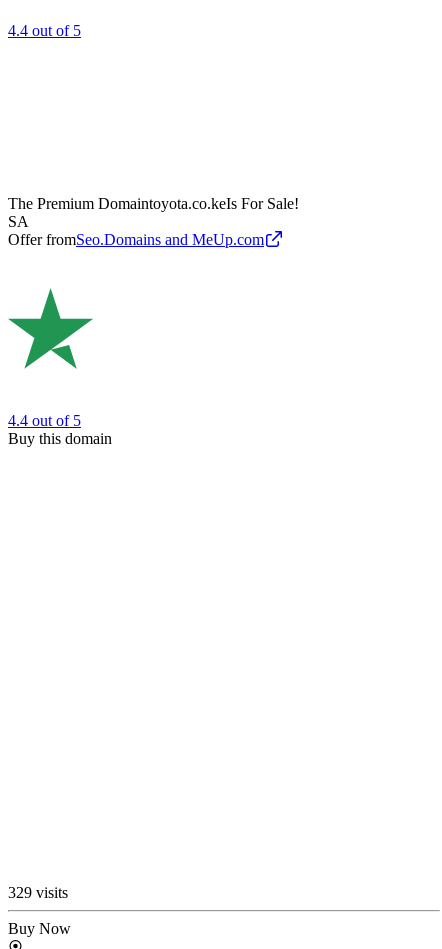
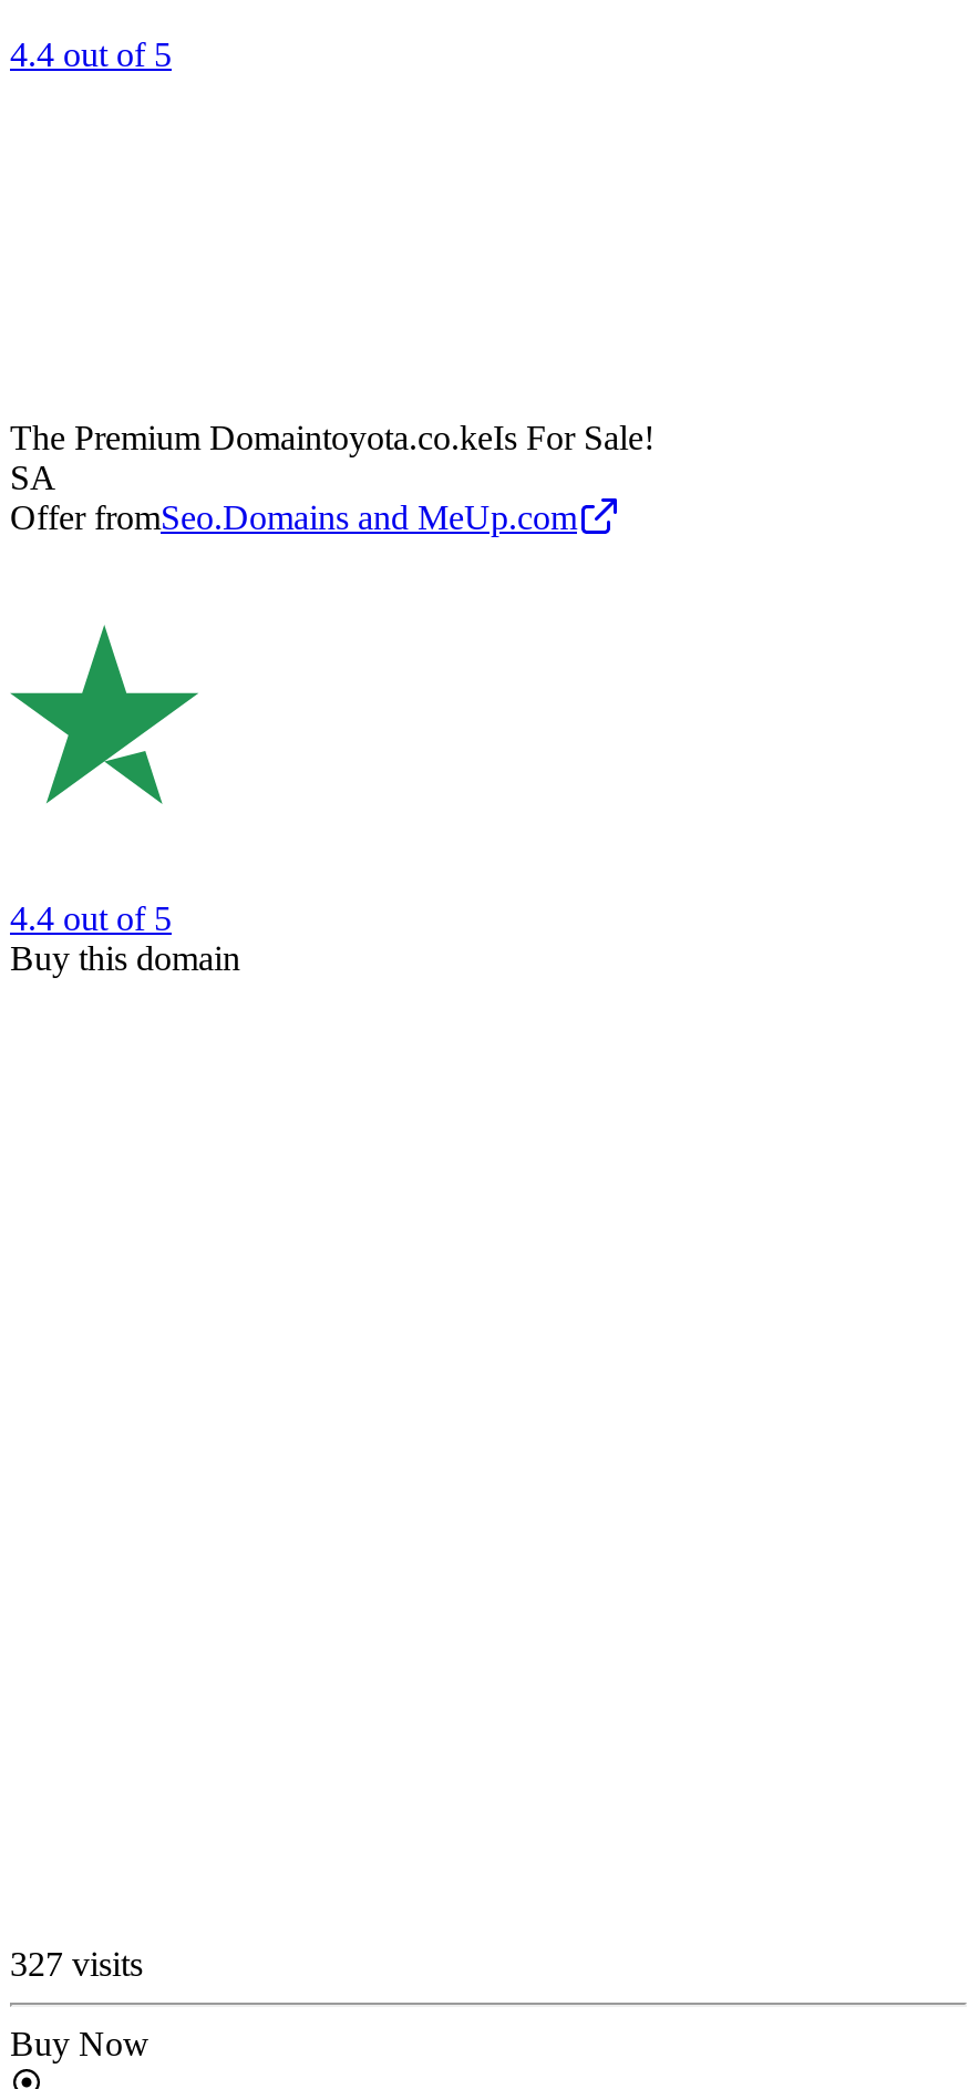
- 329 visits
+ 327 visits
